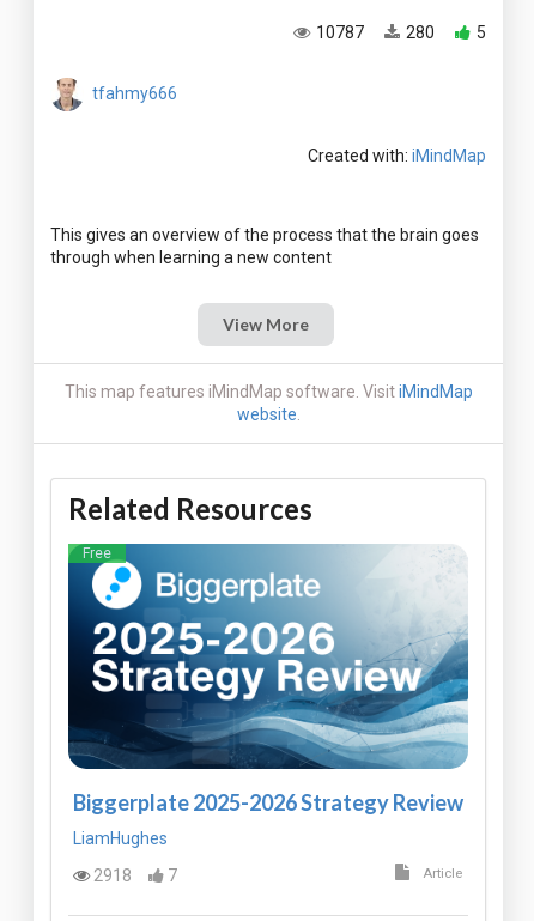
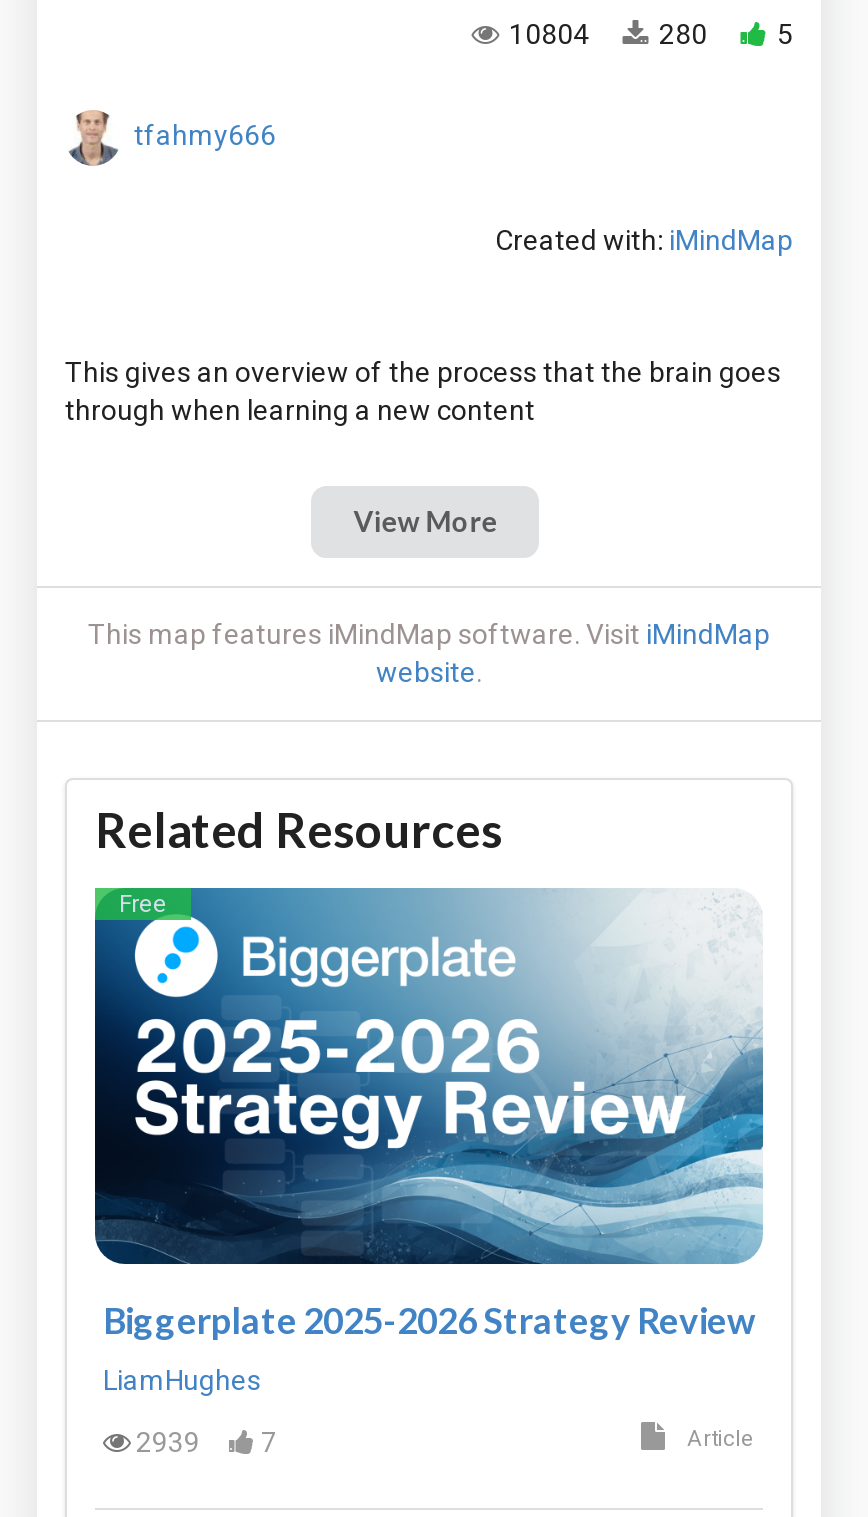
- 10787
+ 10804

- 2918 7
+ 2939 7
